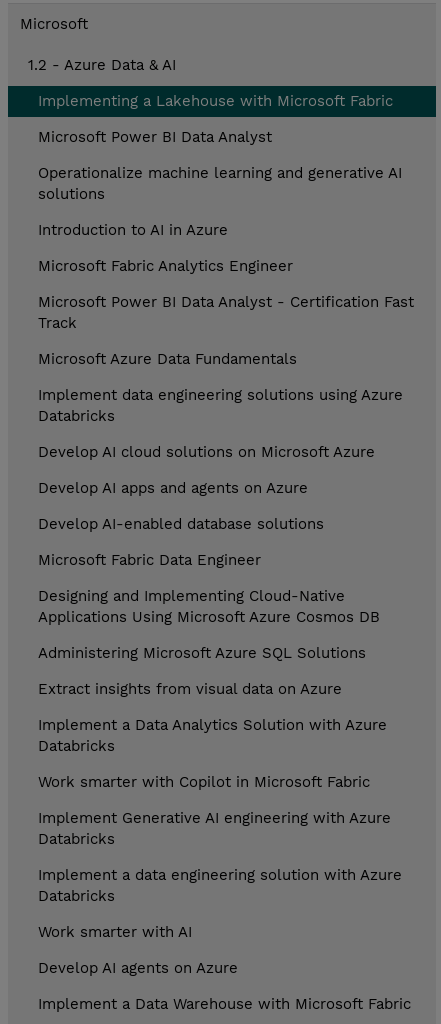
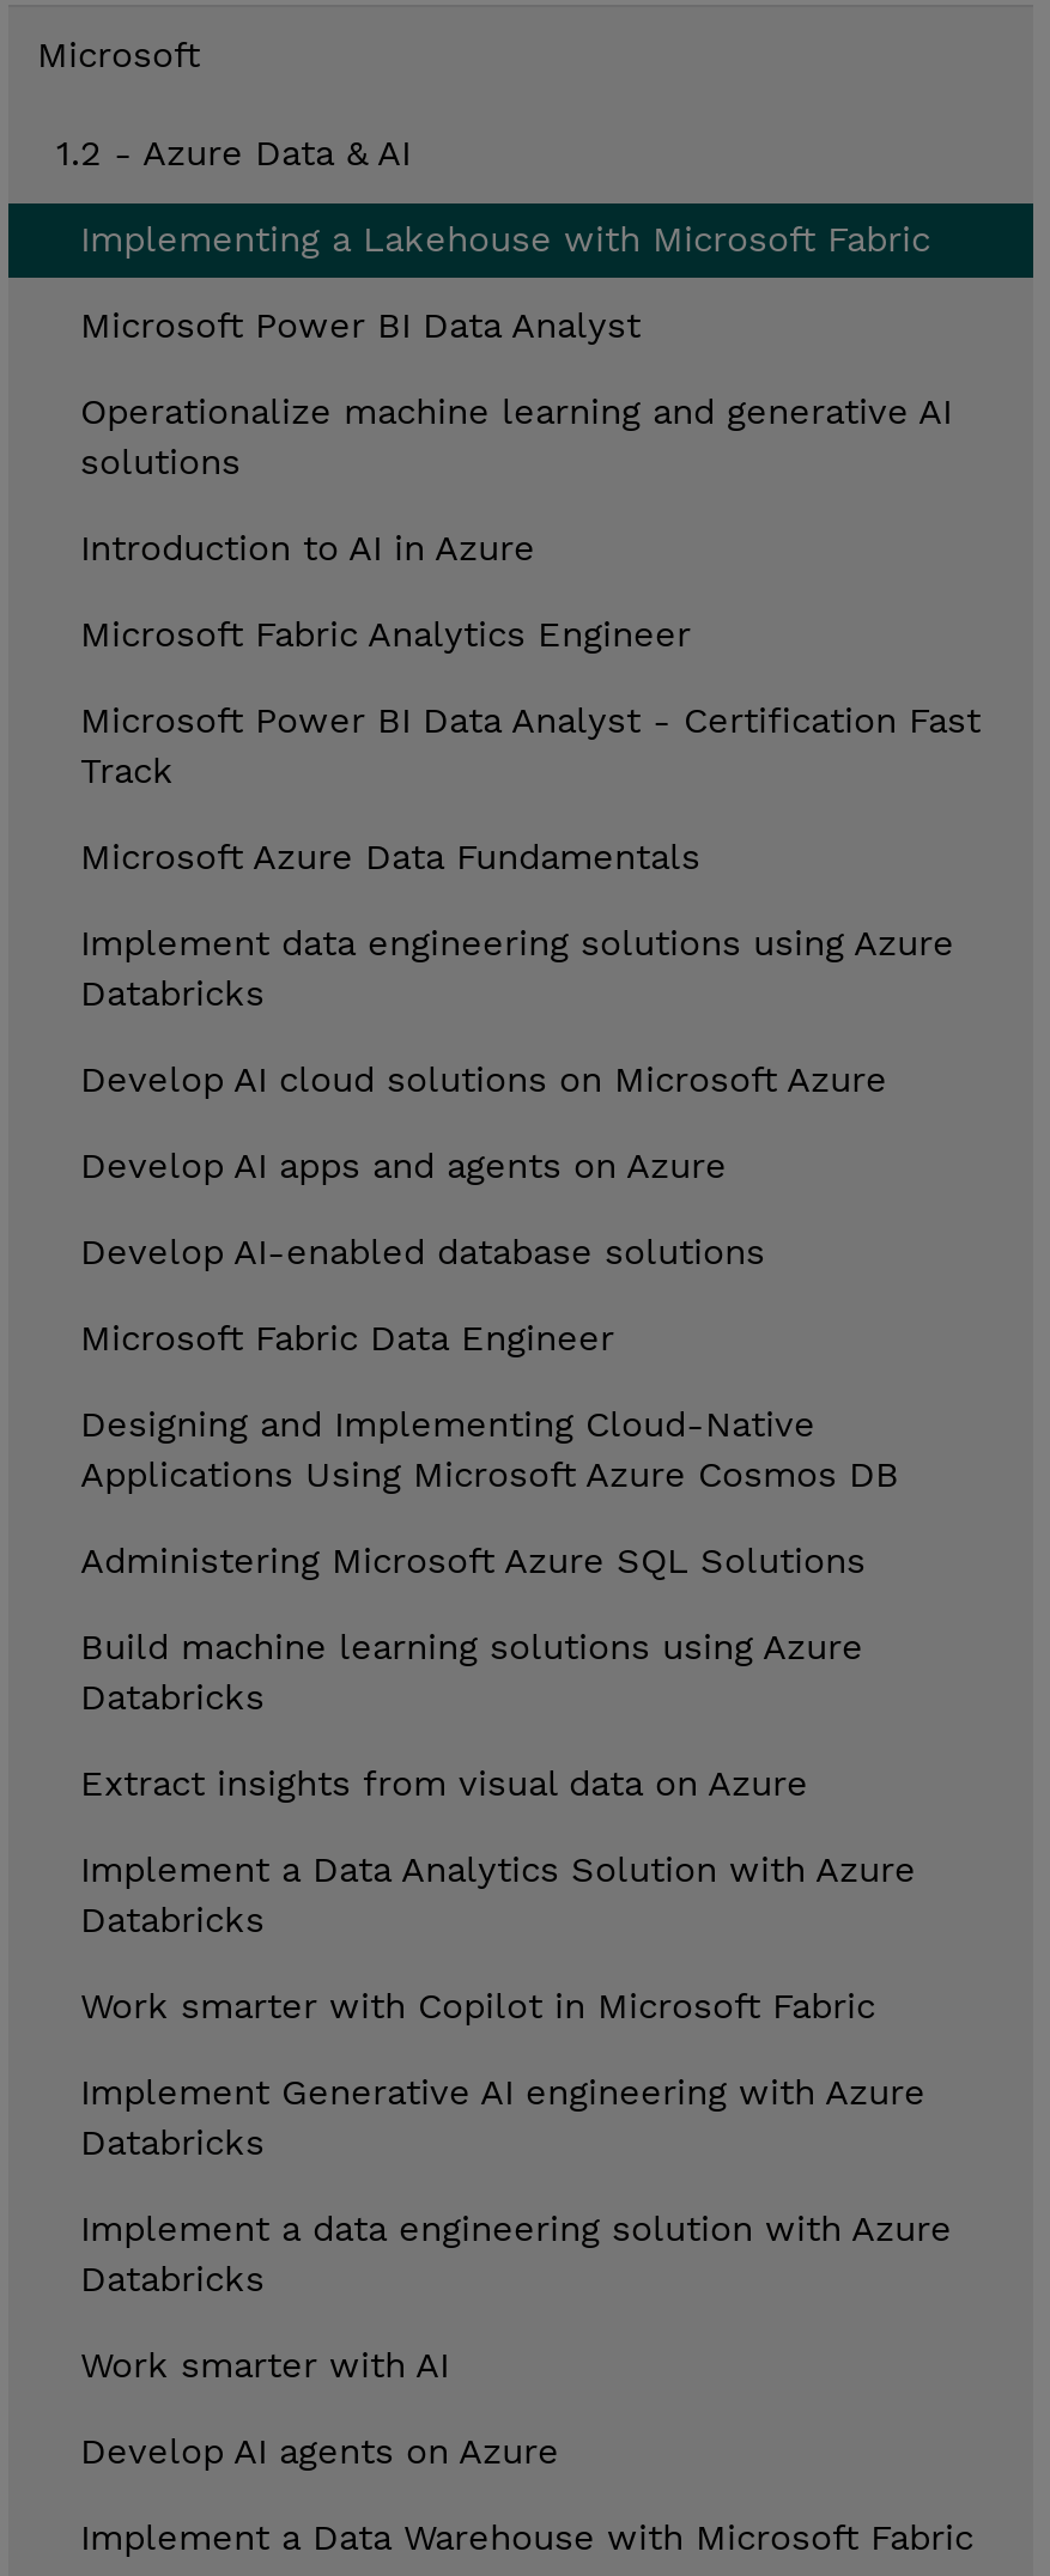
+ Build machine learning solutions using Azure
+ Databricks
